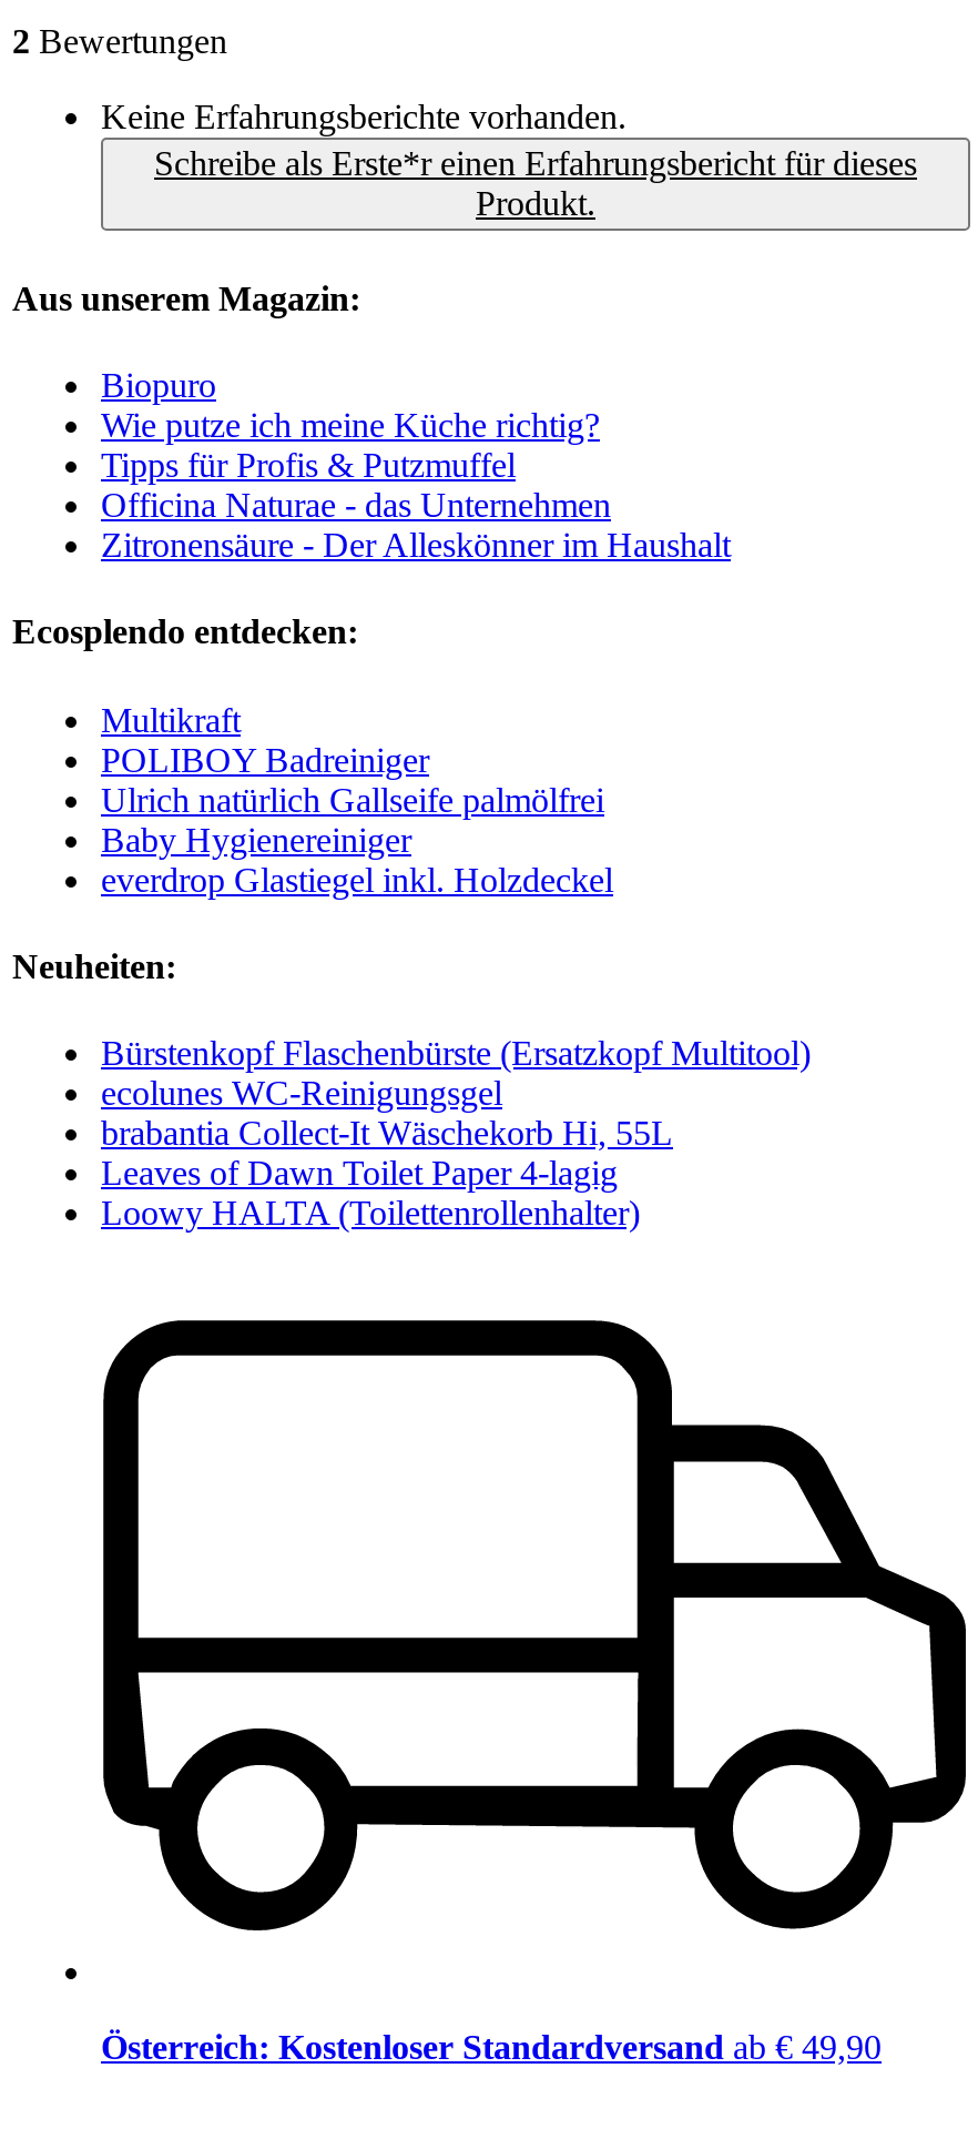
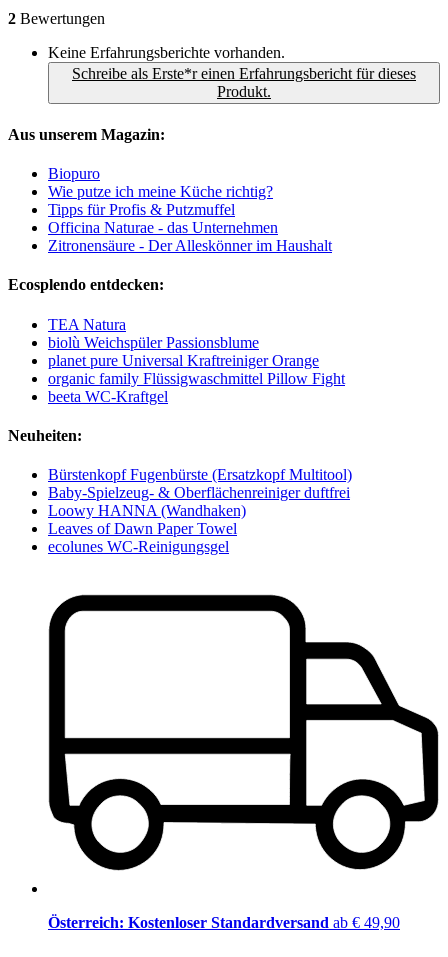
- Multikraft
- POLIBOY Badreiniger
- Ulrich natürlich Gallseife palmölfrei
- Baby Hygienereiniger
- everdrop Glastiegel inkl. Holzdeckel
+ TEA Natura
+ biolù Weichspüler Passionsblume
+ planet pure Universal Kraftreiniger Orange
+ organic family Flüssigwaschmittel Pillow Fight
+ beeta WC-Kraftgel

- Bürstenkopf Flaschenbürste (Ersatzkopf Multitool)
+ Bürstenkopf Fugenbürste (Ersatzkopf Multitool)
+ Baby-Spielzeug- & Oberflächenreiniger duftfrei
+ Loowy HANNA (Wandhaken)
+ Leaves of Dawn Paper Towel

moved down: ecolunes WC-Reinigungsgel

- brabantia Collect-It Wäschekorb Hi, 55L
- Leaves of Dawn Toilet Paper 4-lagig
- Loowy HALTA (Toilettenrollenhalter)
